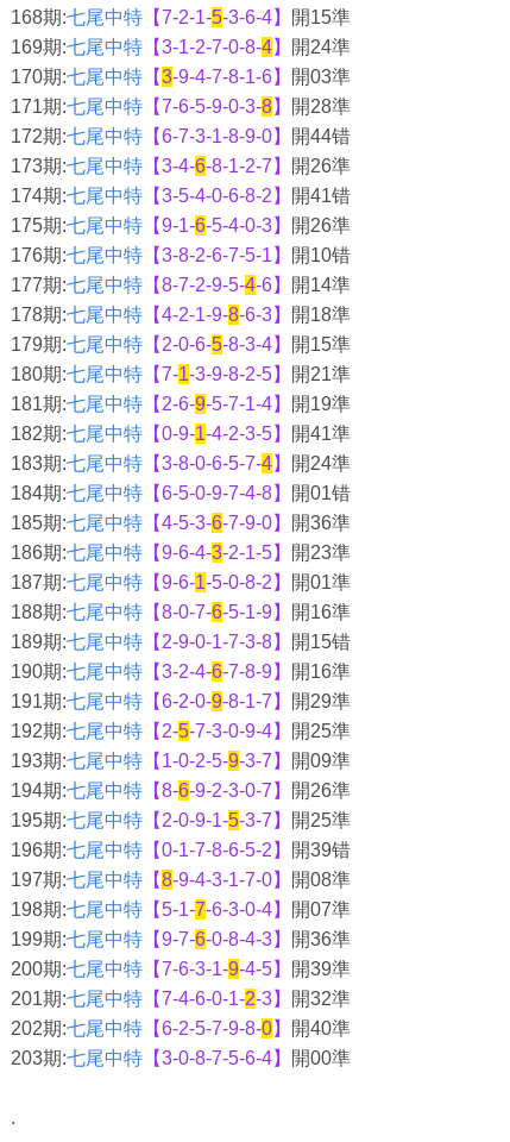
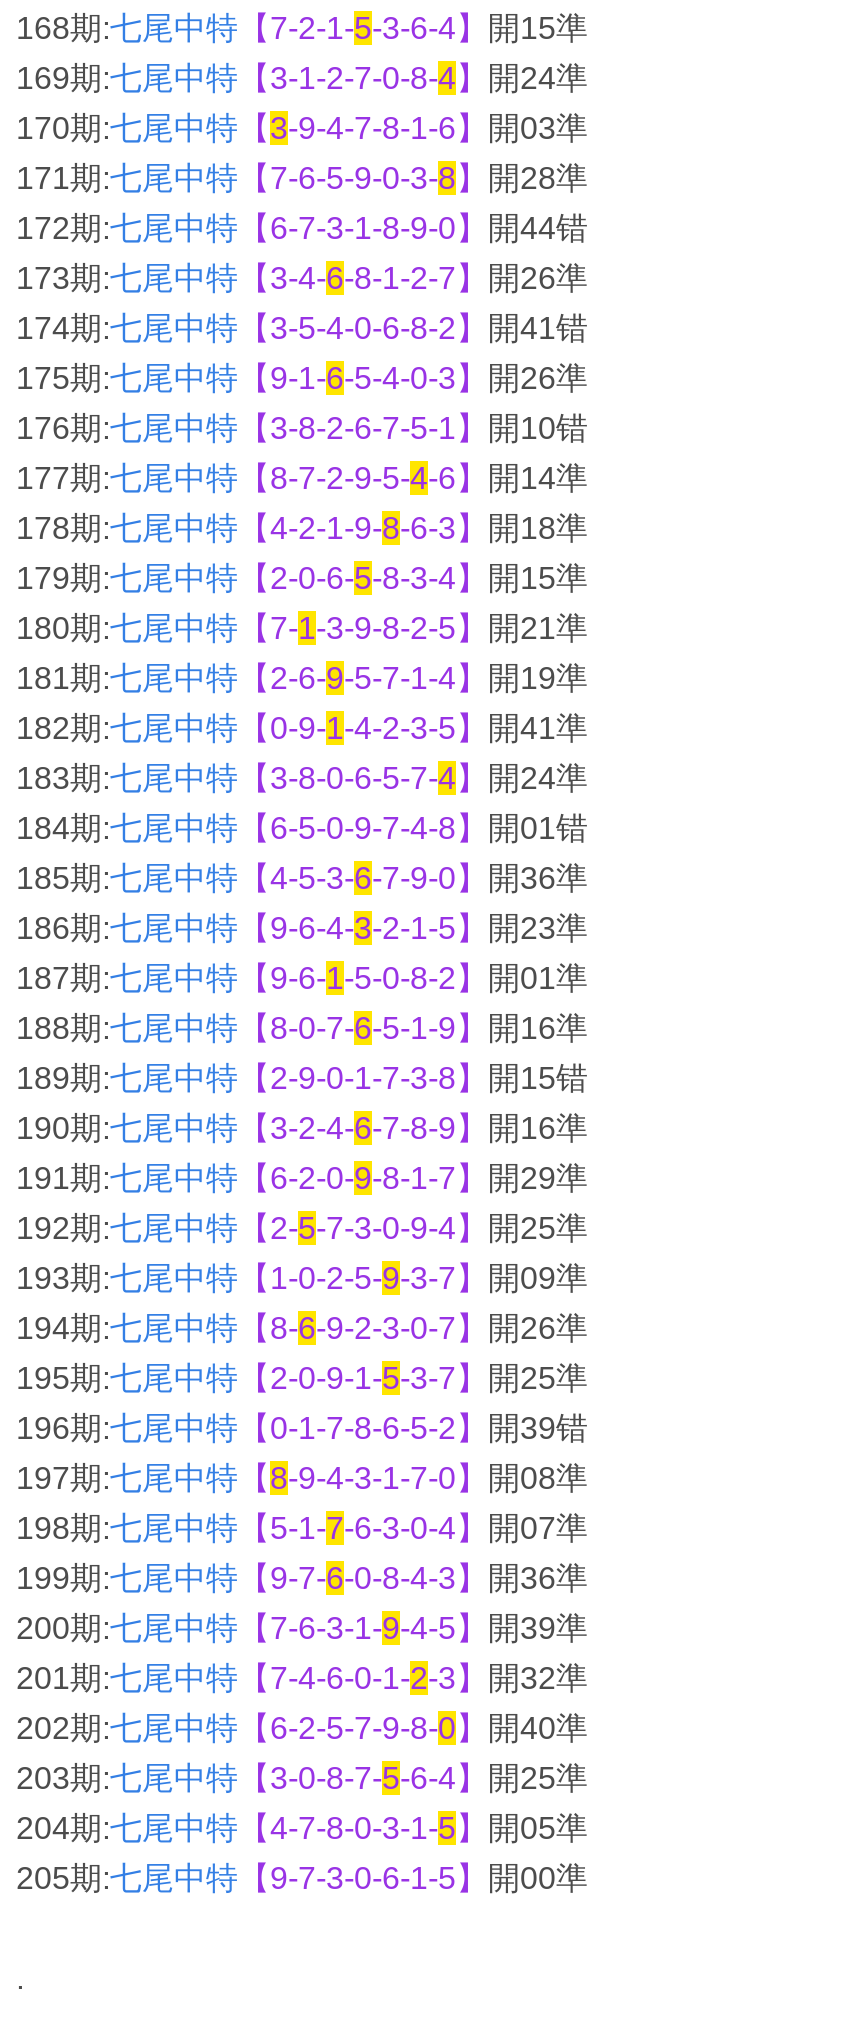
- 203期:七尾中特【3-0-8-7-5-6-4】開00準
+ 203期:七尾中特【3-0-8-7-5-6-4】開25準
+ 204期:七尾中特【4-7-8-0-3-1-5】開05準
+ 205期:七尾中特【9-7-3-0-6-1-5】開00準
